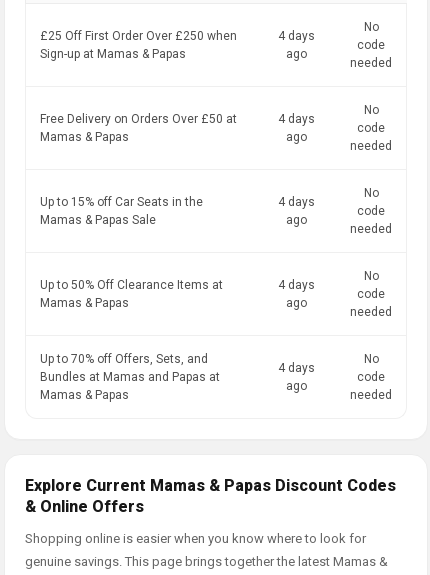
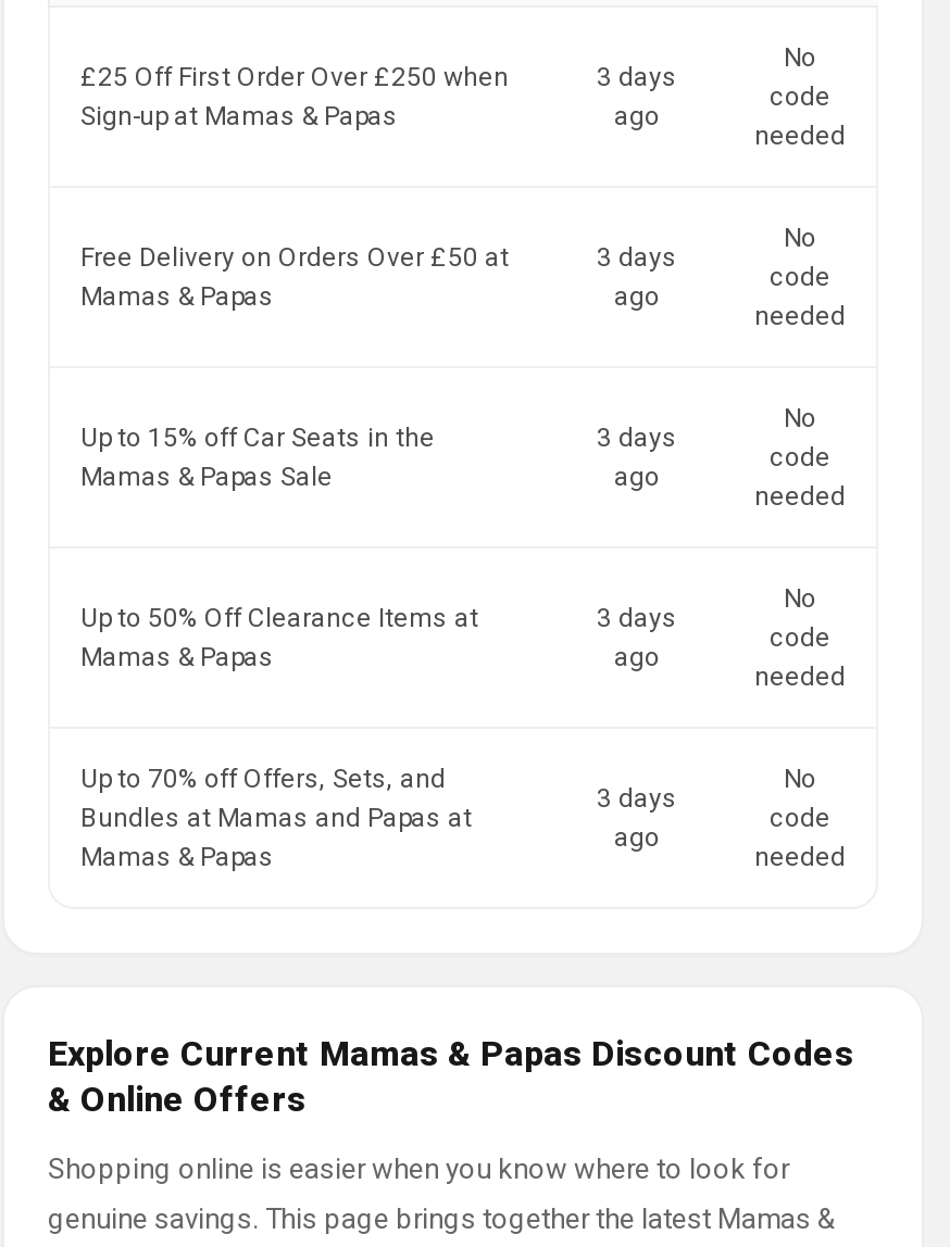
- 4 days
+ 3 days

- 4 days
+ 3 days

- 4 days
+ 3 days

- 4 days
+ 3 days

- 4 days
+ 3 days
